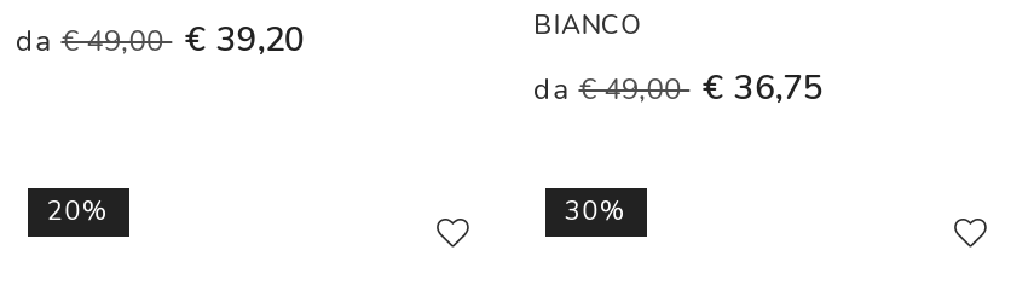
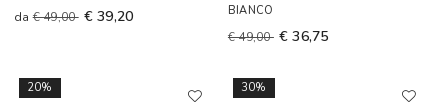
- da € 49,00 € 36,75
+ € 49,00 € 36,75
